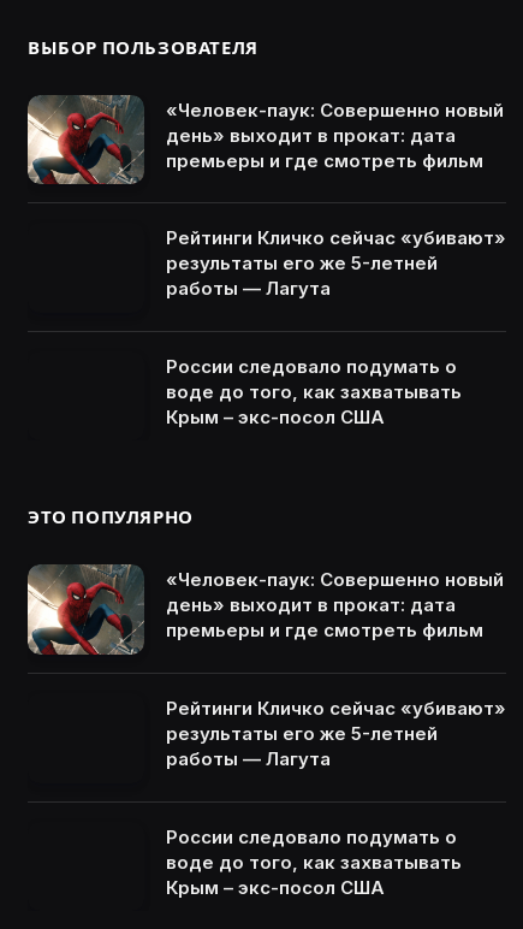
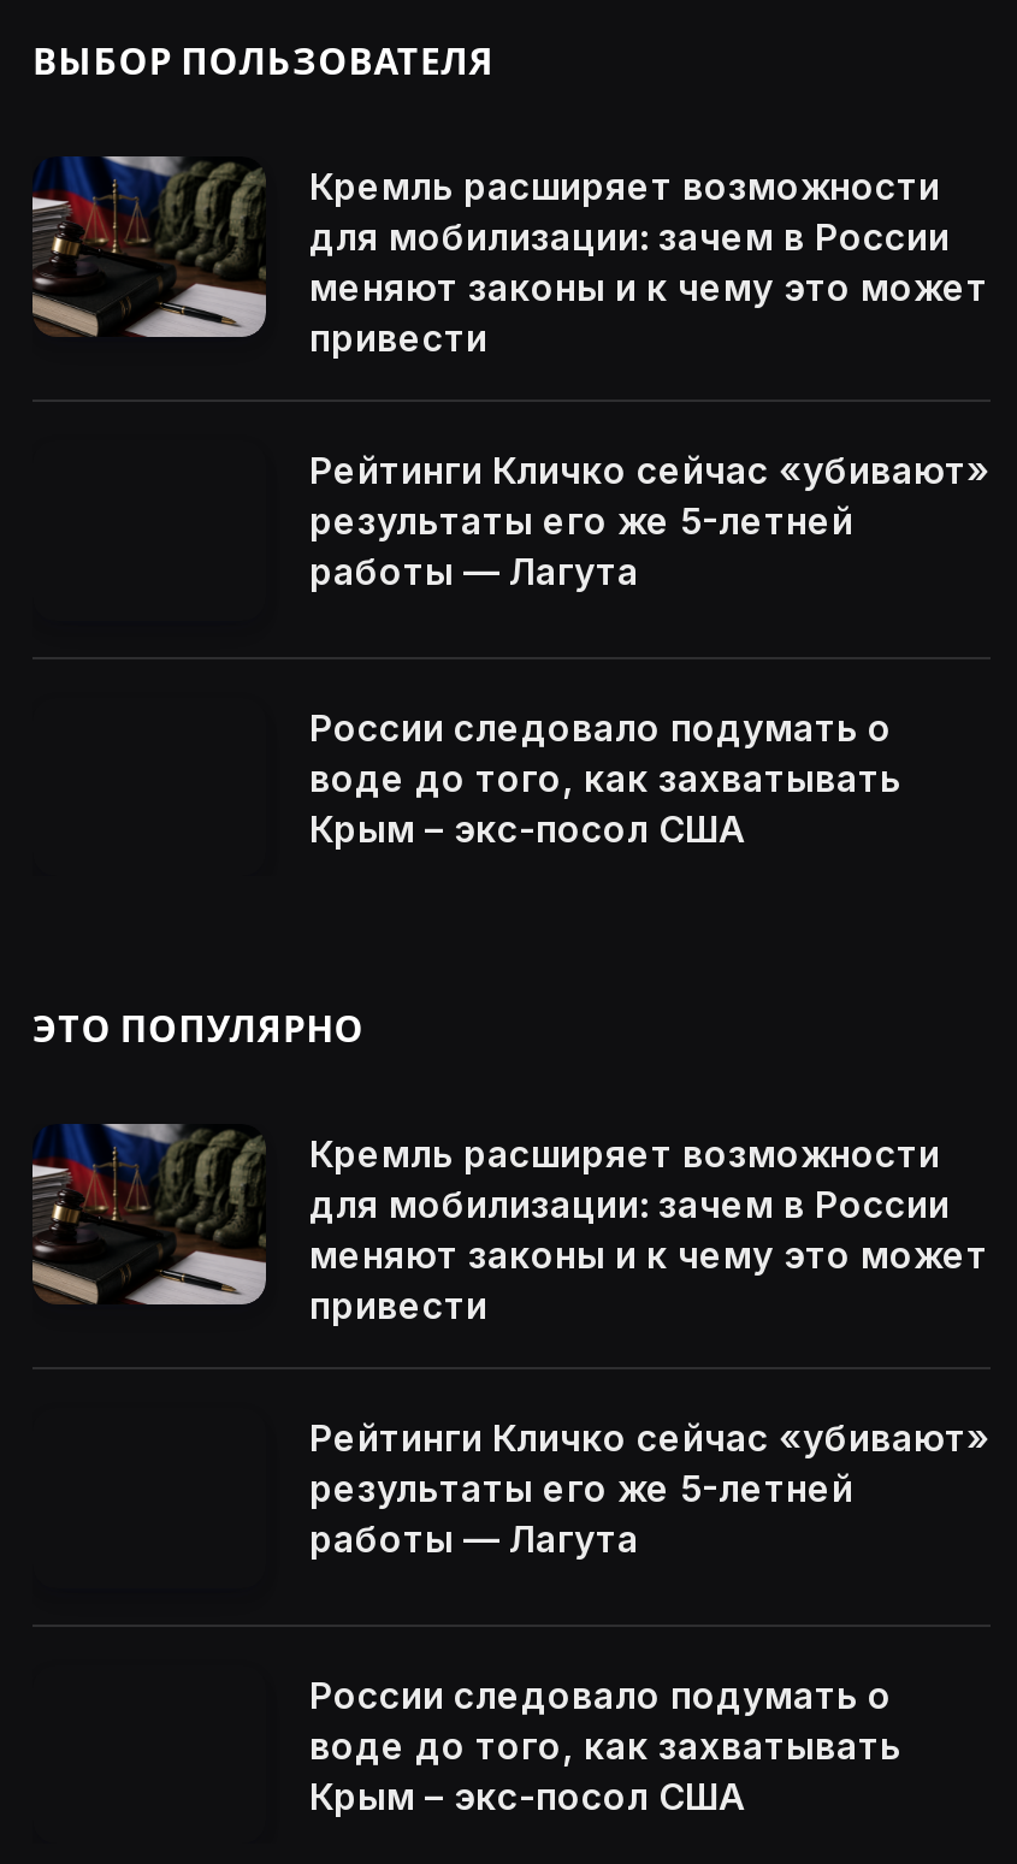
- [image]
- «Человек-паук: Совершенно новый
- день» выходит в прокат: дата
- премьеры и где смотреть фильм
+ [image]
+ Кремль расширяет возможности
+ для мобилизации: зачем в России
+ меняют законы и к чему это может
+ привести

- [image]
- «Человек-паук: Совершенно новый
- день» выходит в прокат: дата
- премьеры и где смотреть фильм
+ [image]
+ Кремль расширяет возможности
+ для мобилизации: зачем в России
+ меняют законы и к чему это может
+ привести
